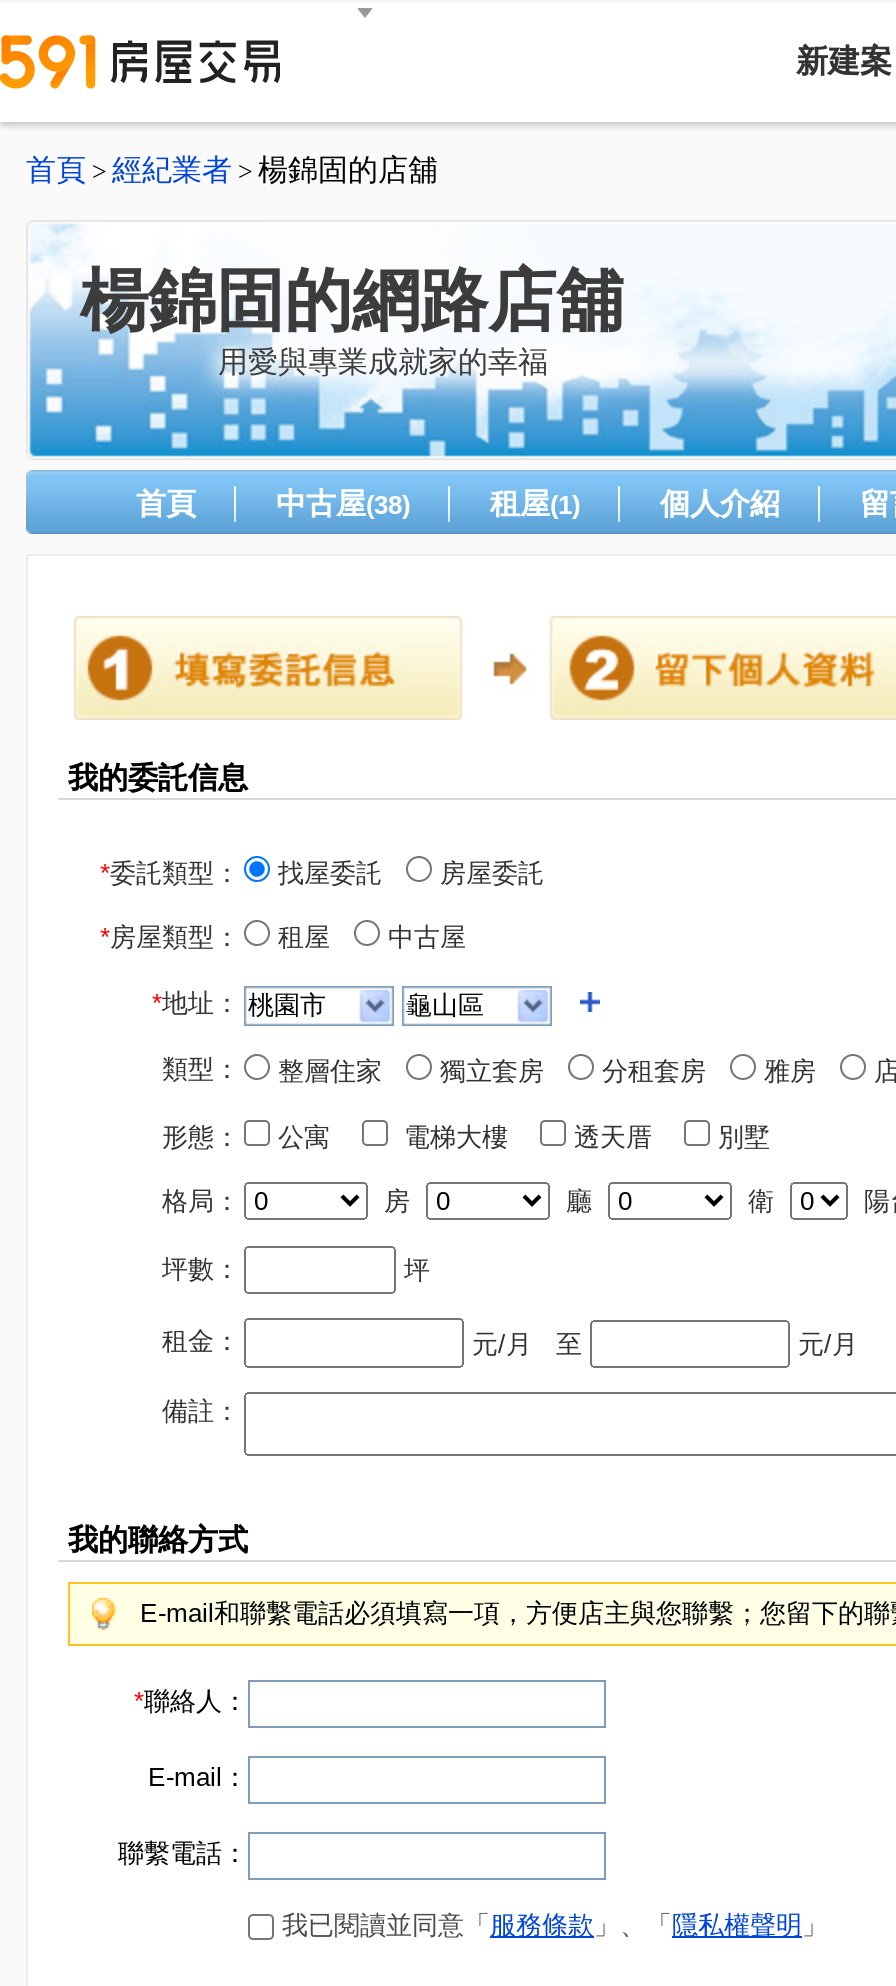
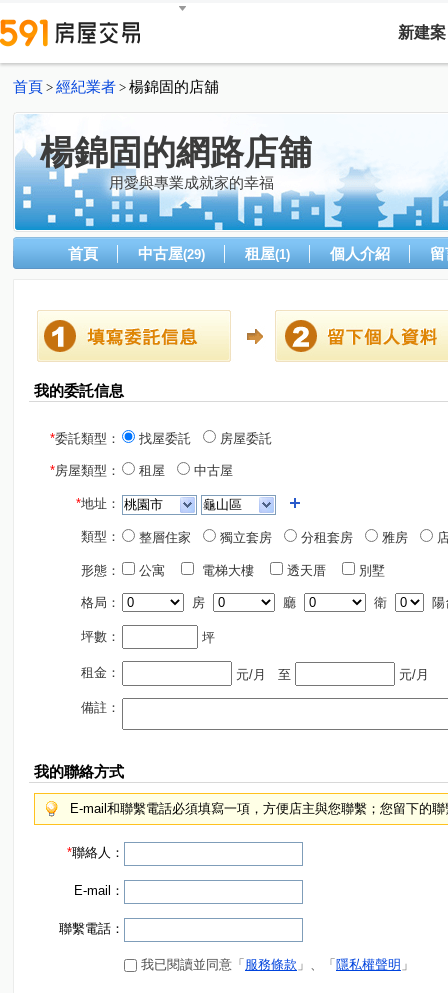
- 中古屋(38)
+ 中古屋(29)
